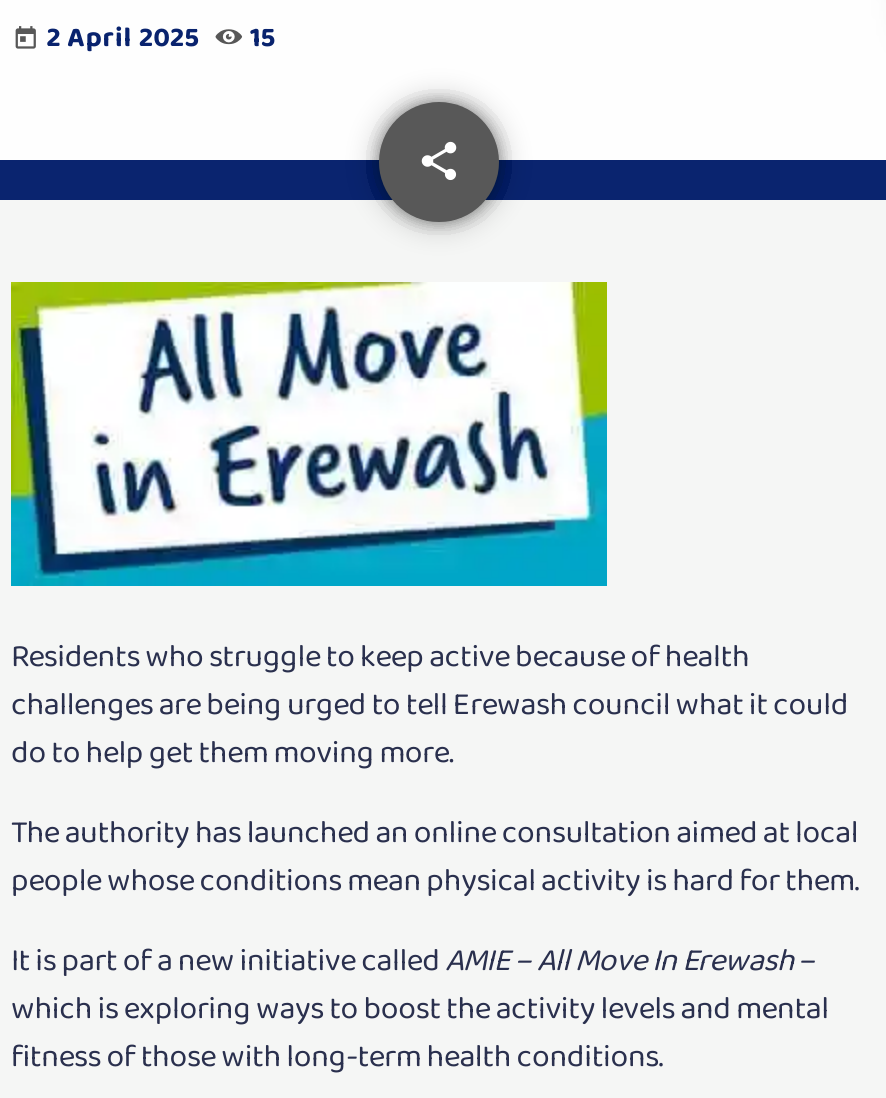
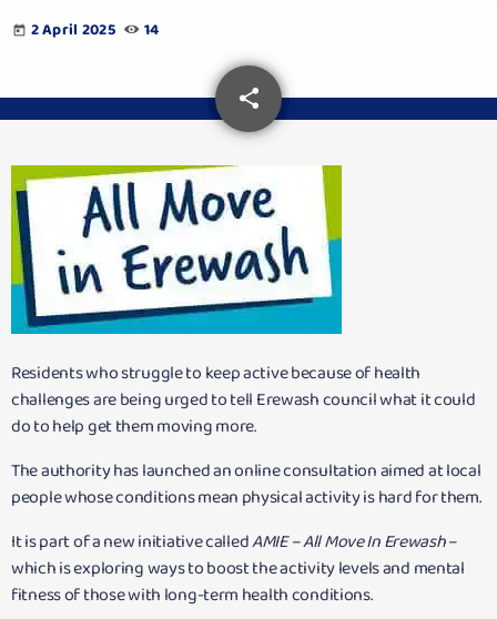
- 15
+ 14
